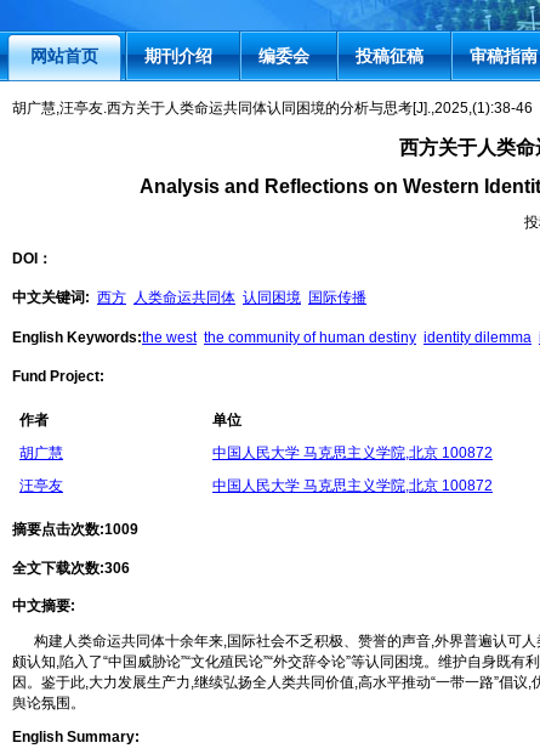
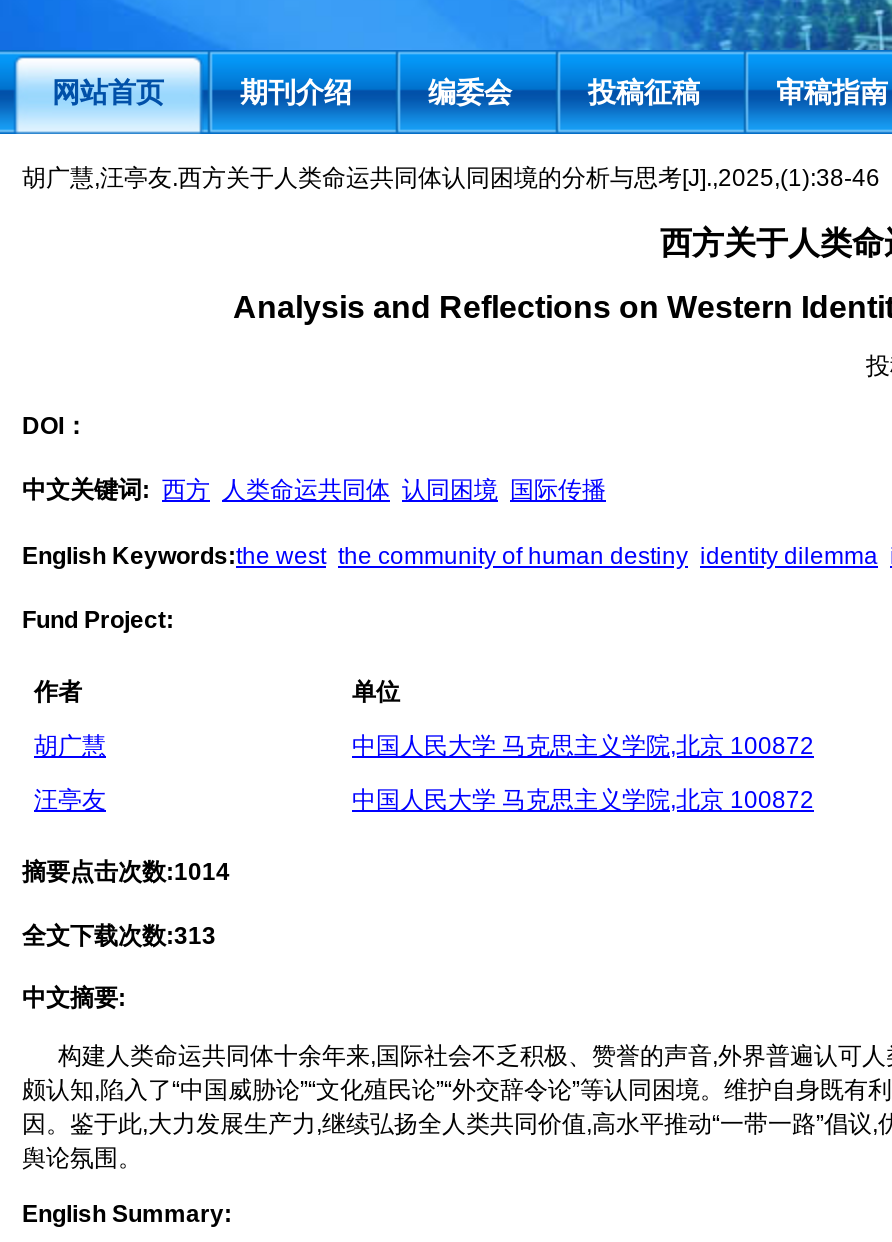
- 摘要点击次数:1009
+ 摘要点击次数:1014

- 全文下载次数:306
+ 全文下载次数:313
